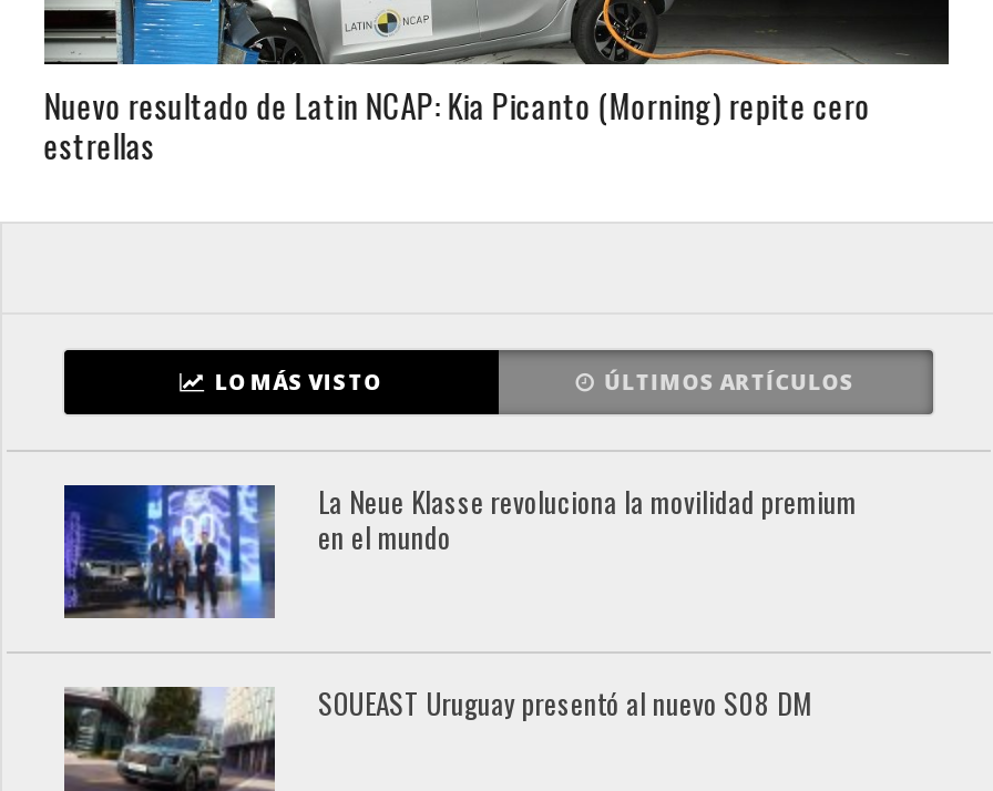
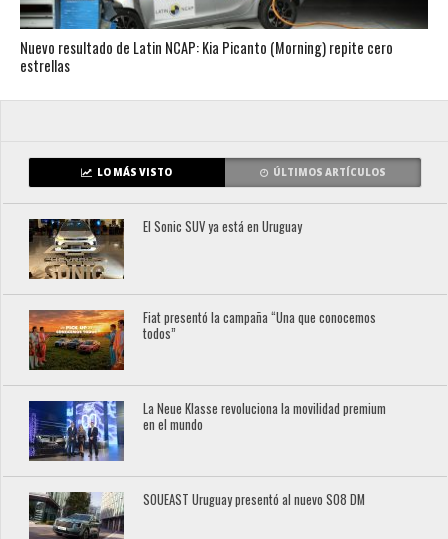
+ [image]
+ El Sonic SUV ya está en Uruguay

+ [image]
+ Fiat presentó la campaña “Una que conocemos
+ todos”
